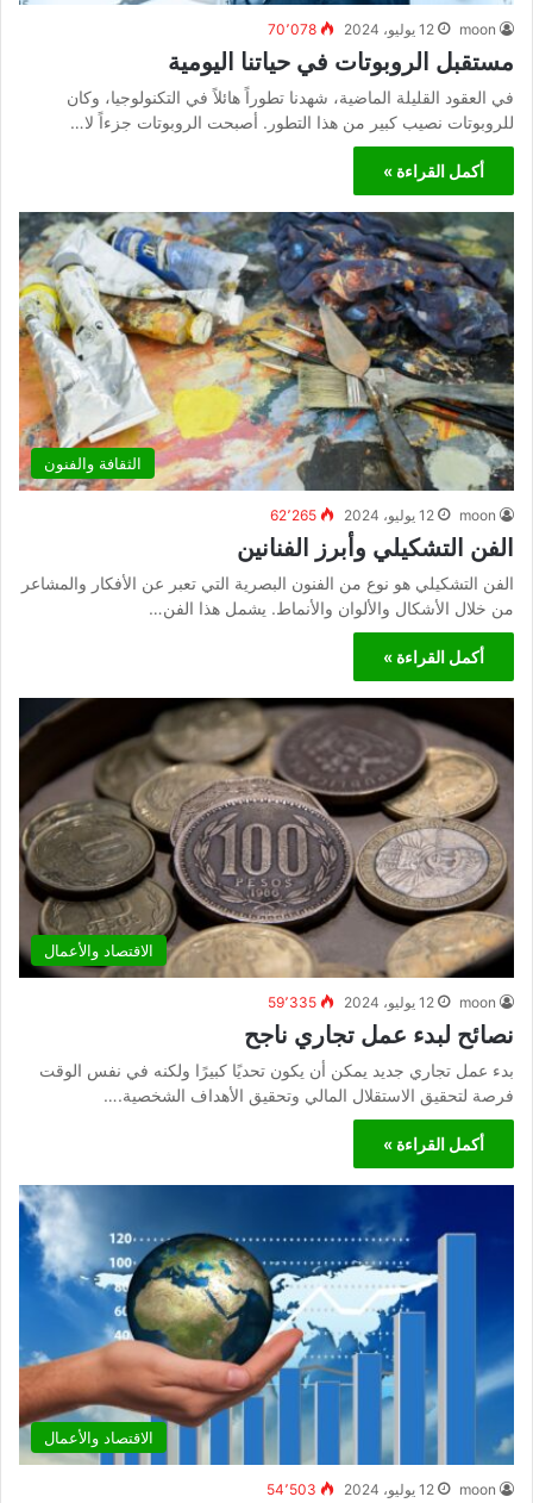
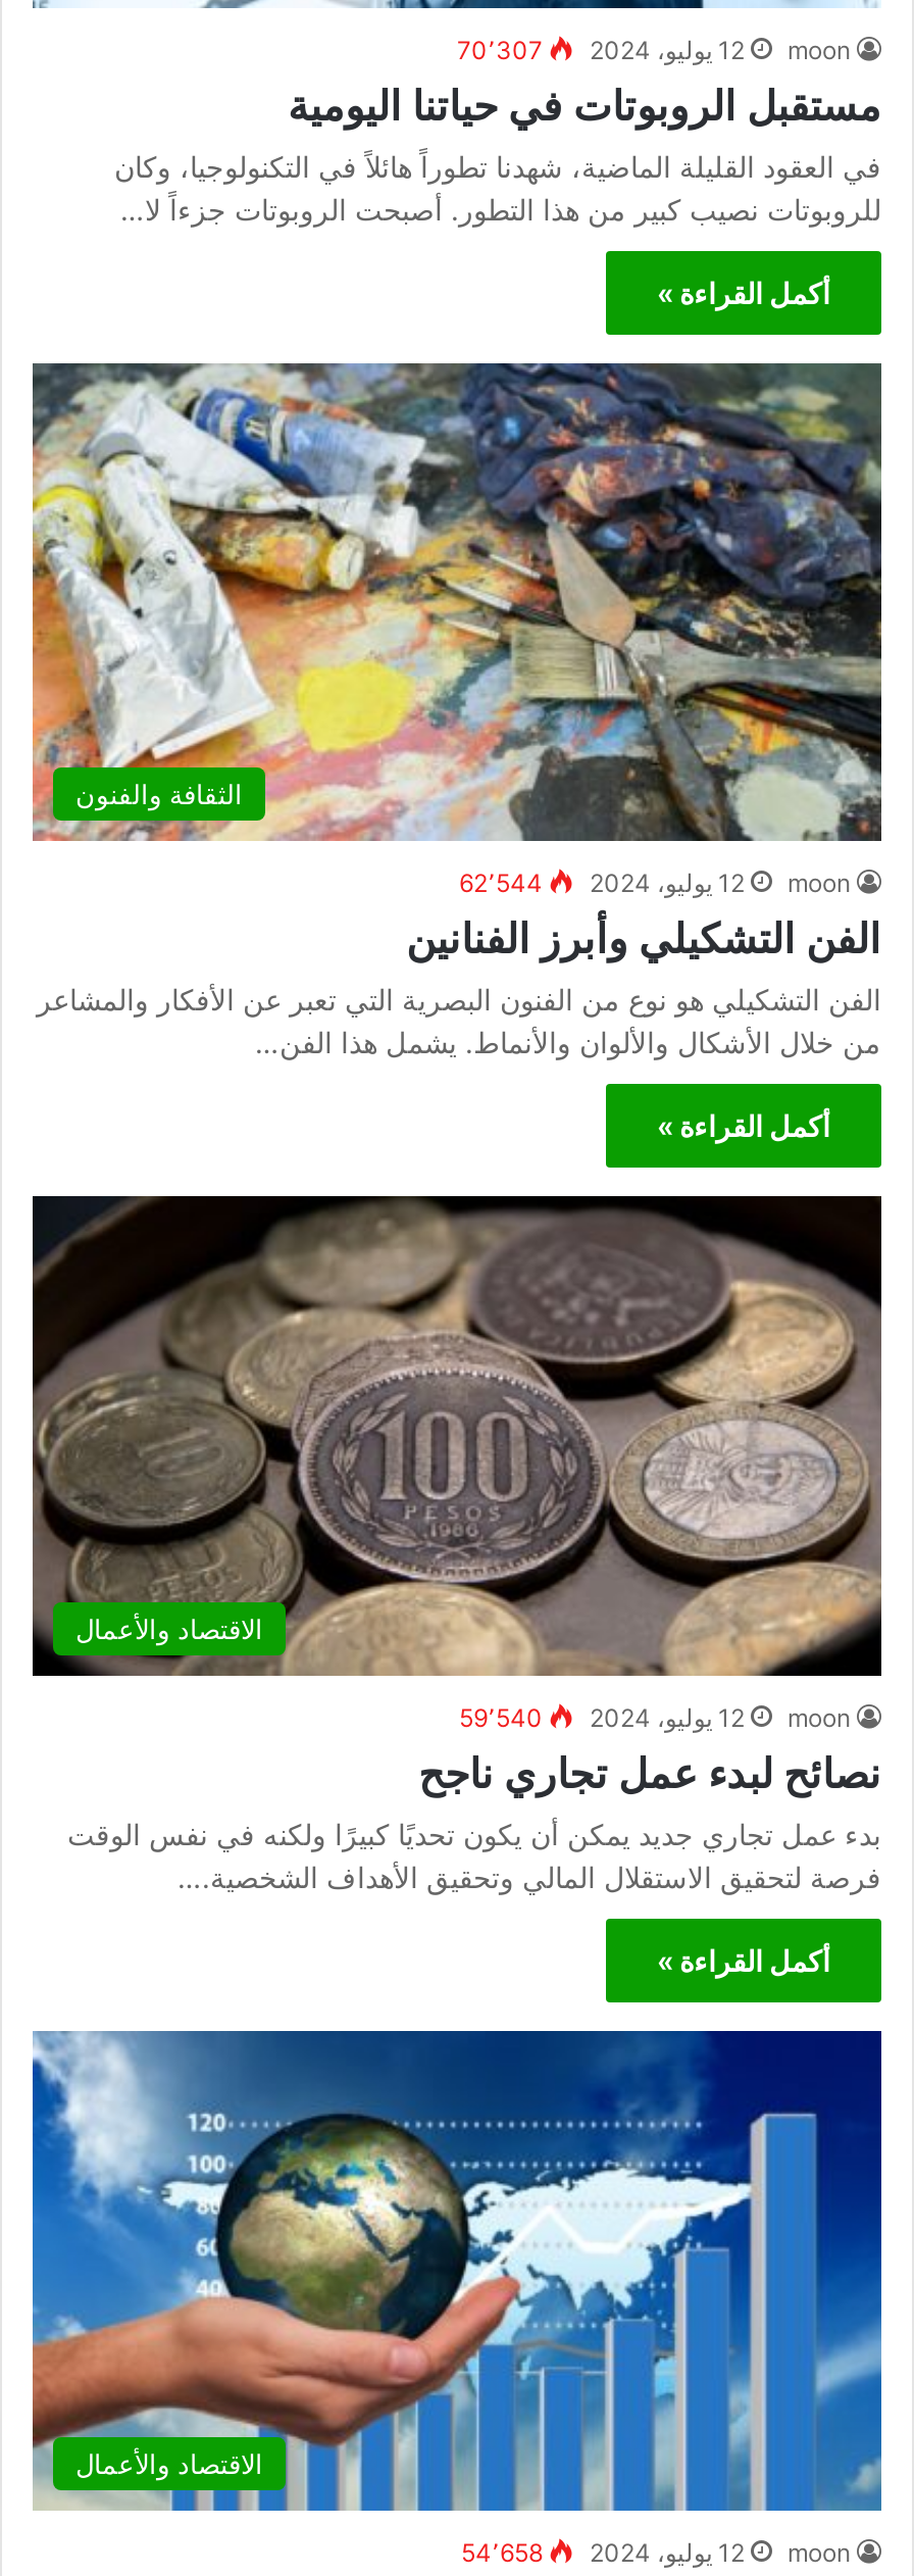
- 70٬078
+ 70٬307

- 62٬265
+ 62٬544

- 59٬335
+ 59٬540

- 54٬503
+ 54٬658
